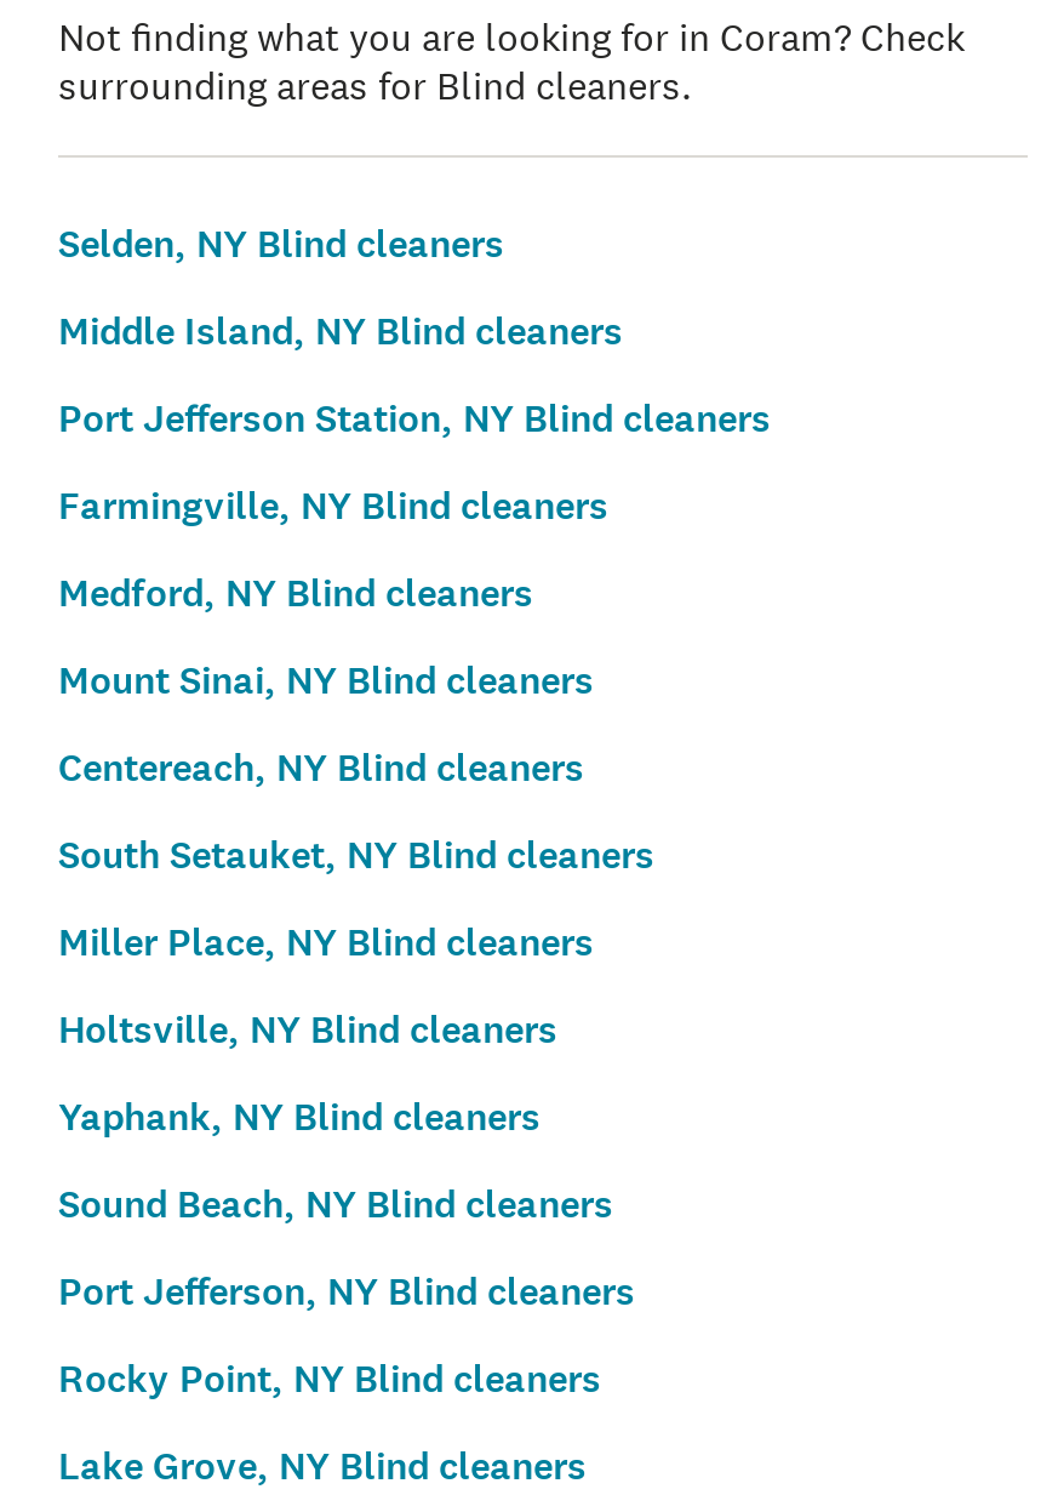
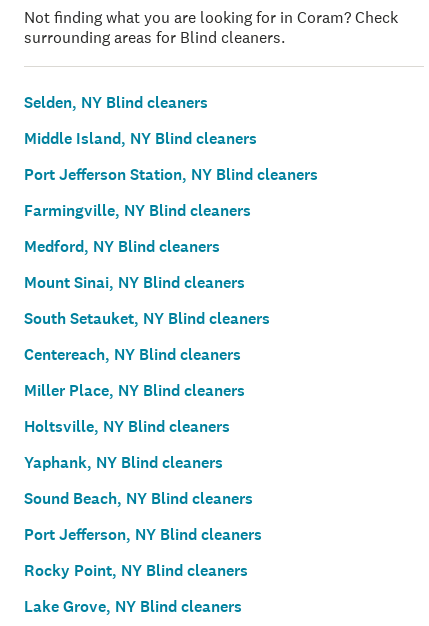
moved down: Centereach, NY Blind cleaners

moved up: South Setauket, NY Blind cleaners
